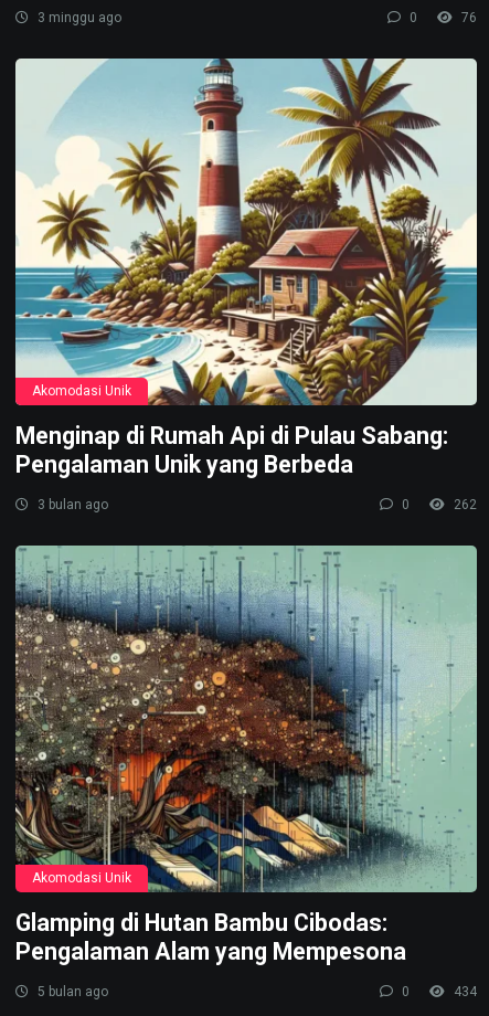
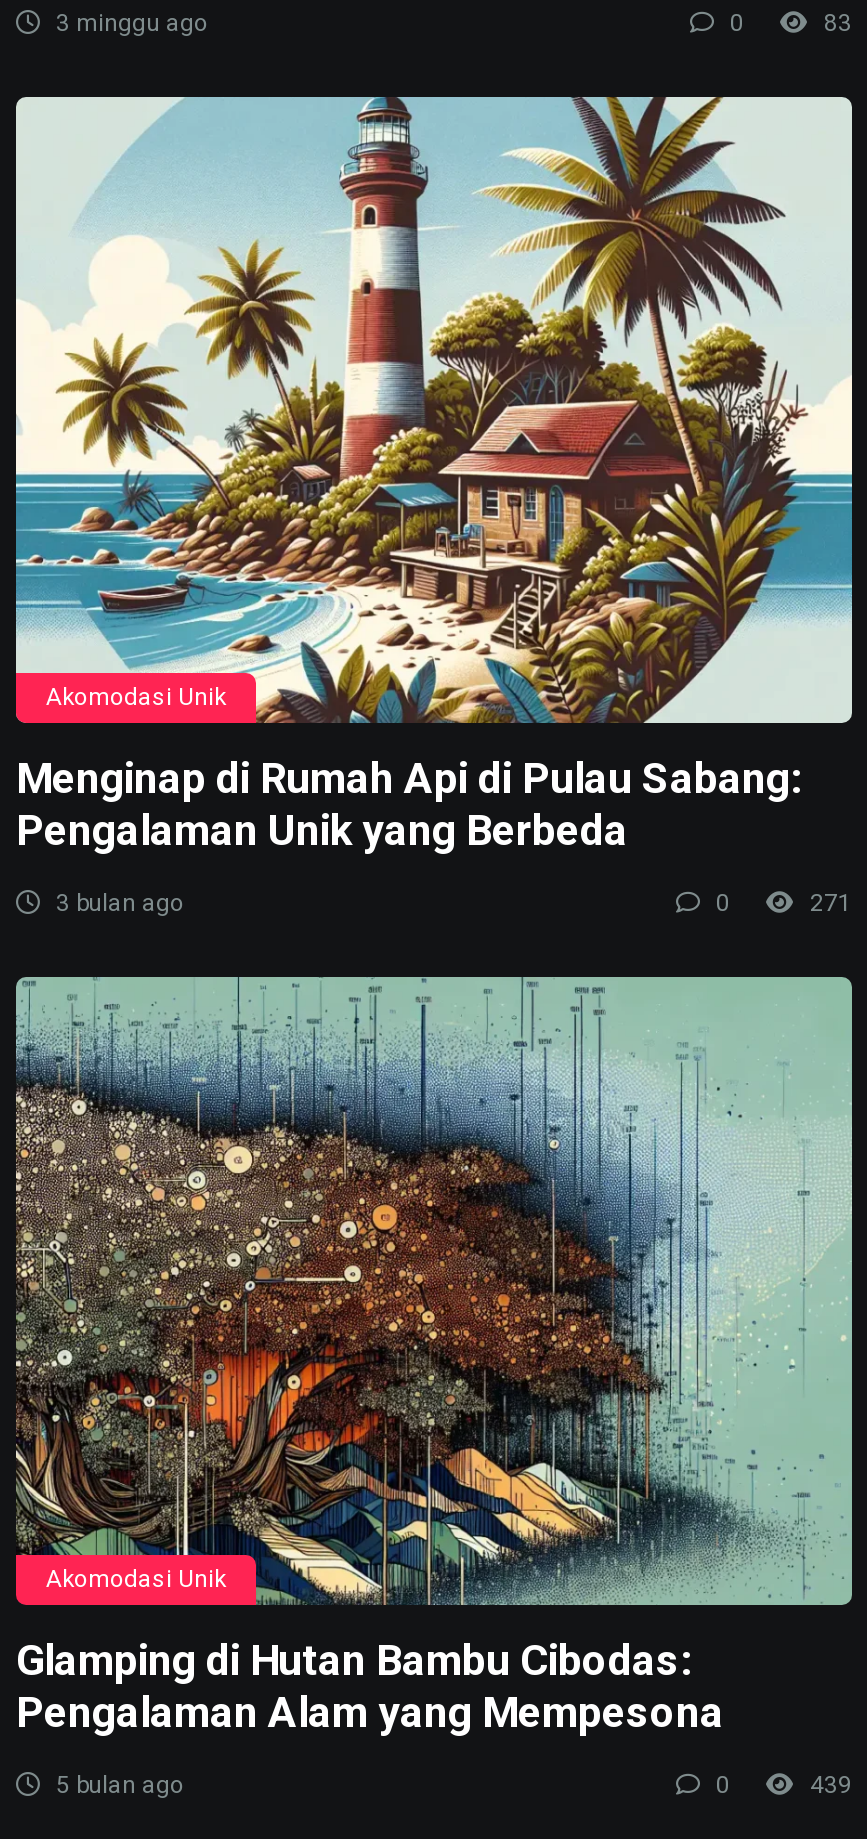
- 76
+ 83

- 262
+ 271

- 434
+ 439
